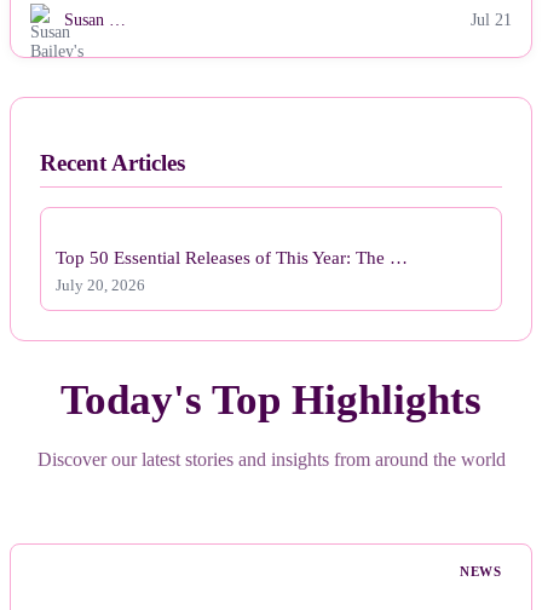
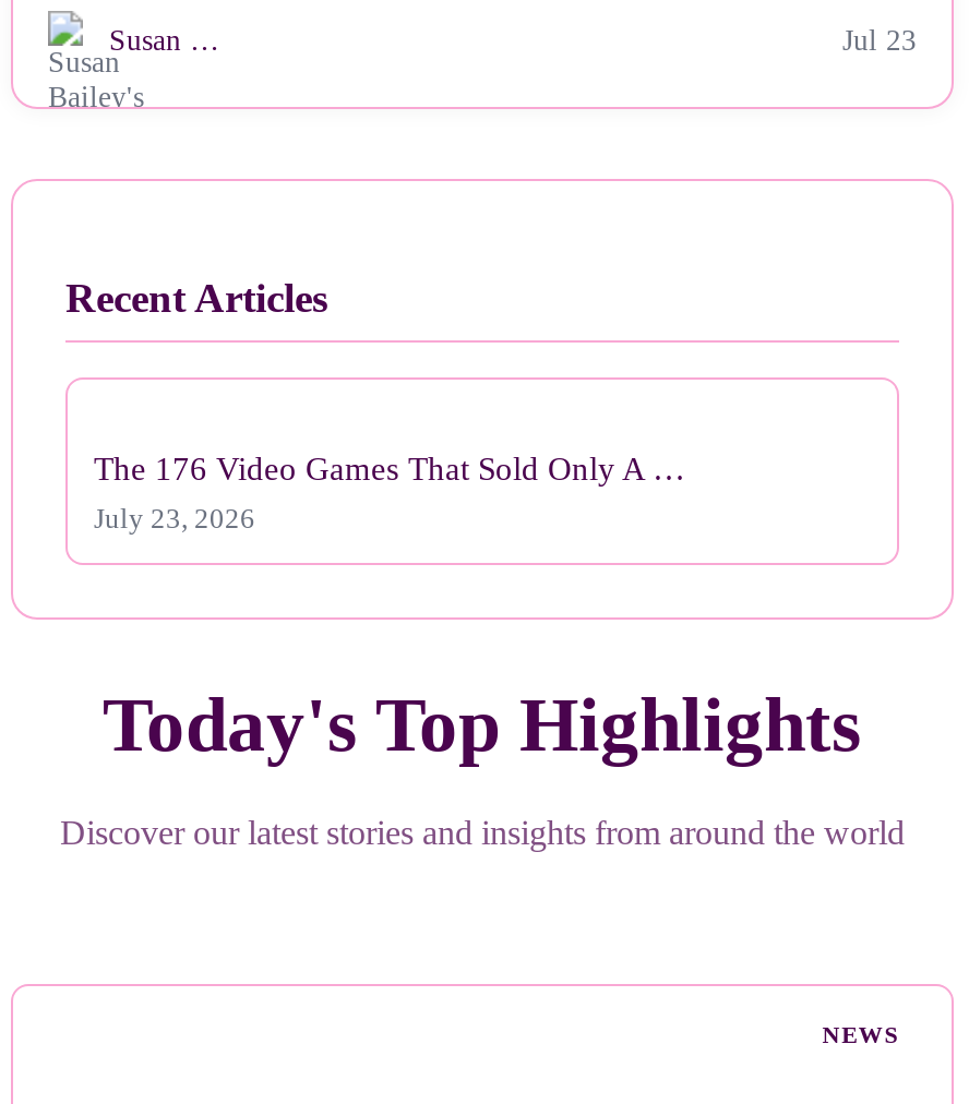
- Jul 21
+ Jul 23

- Top 50 Essential Releases of This Year: The …
+ The 176 Video Games That Sold Only A …

- July 20, 2026
+ July 23, 2026
